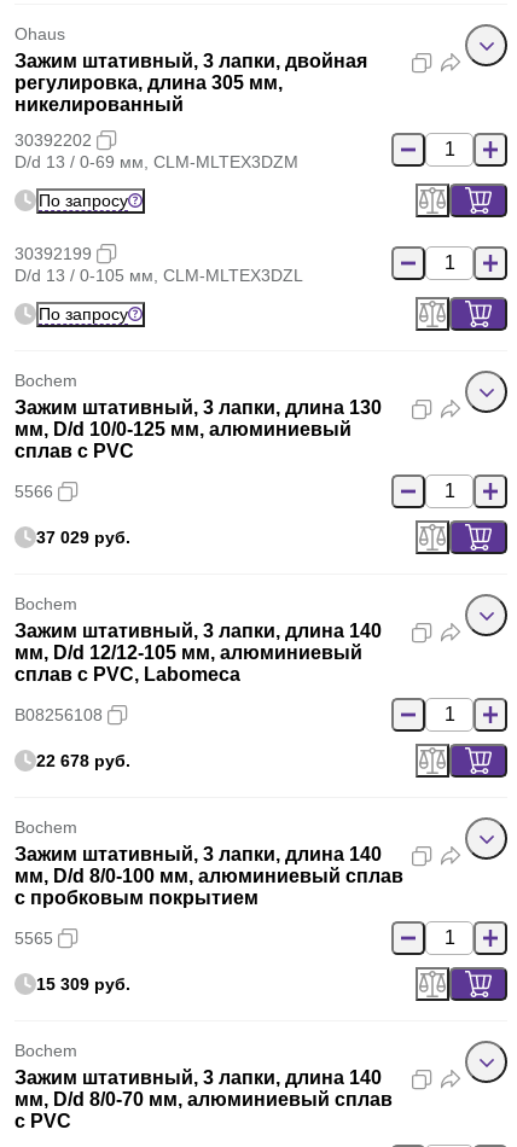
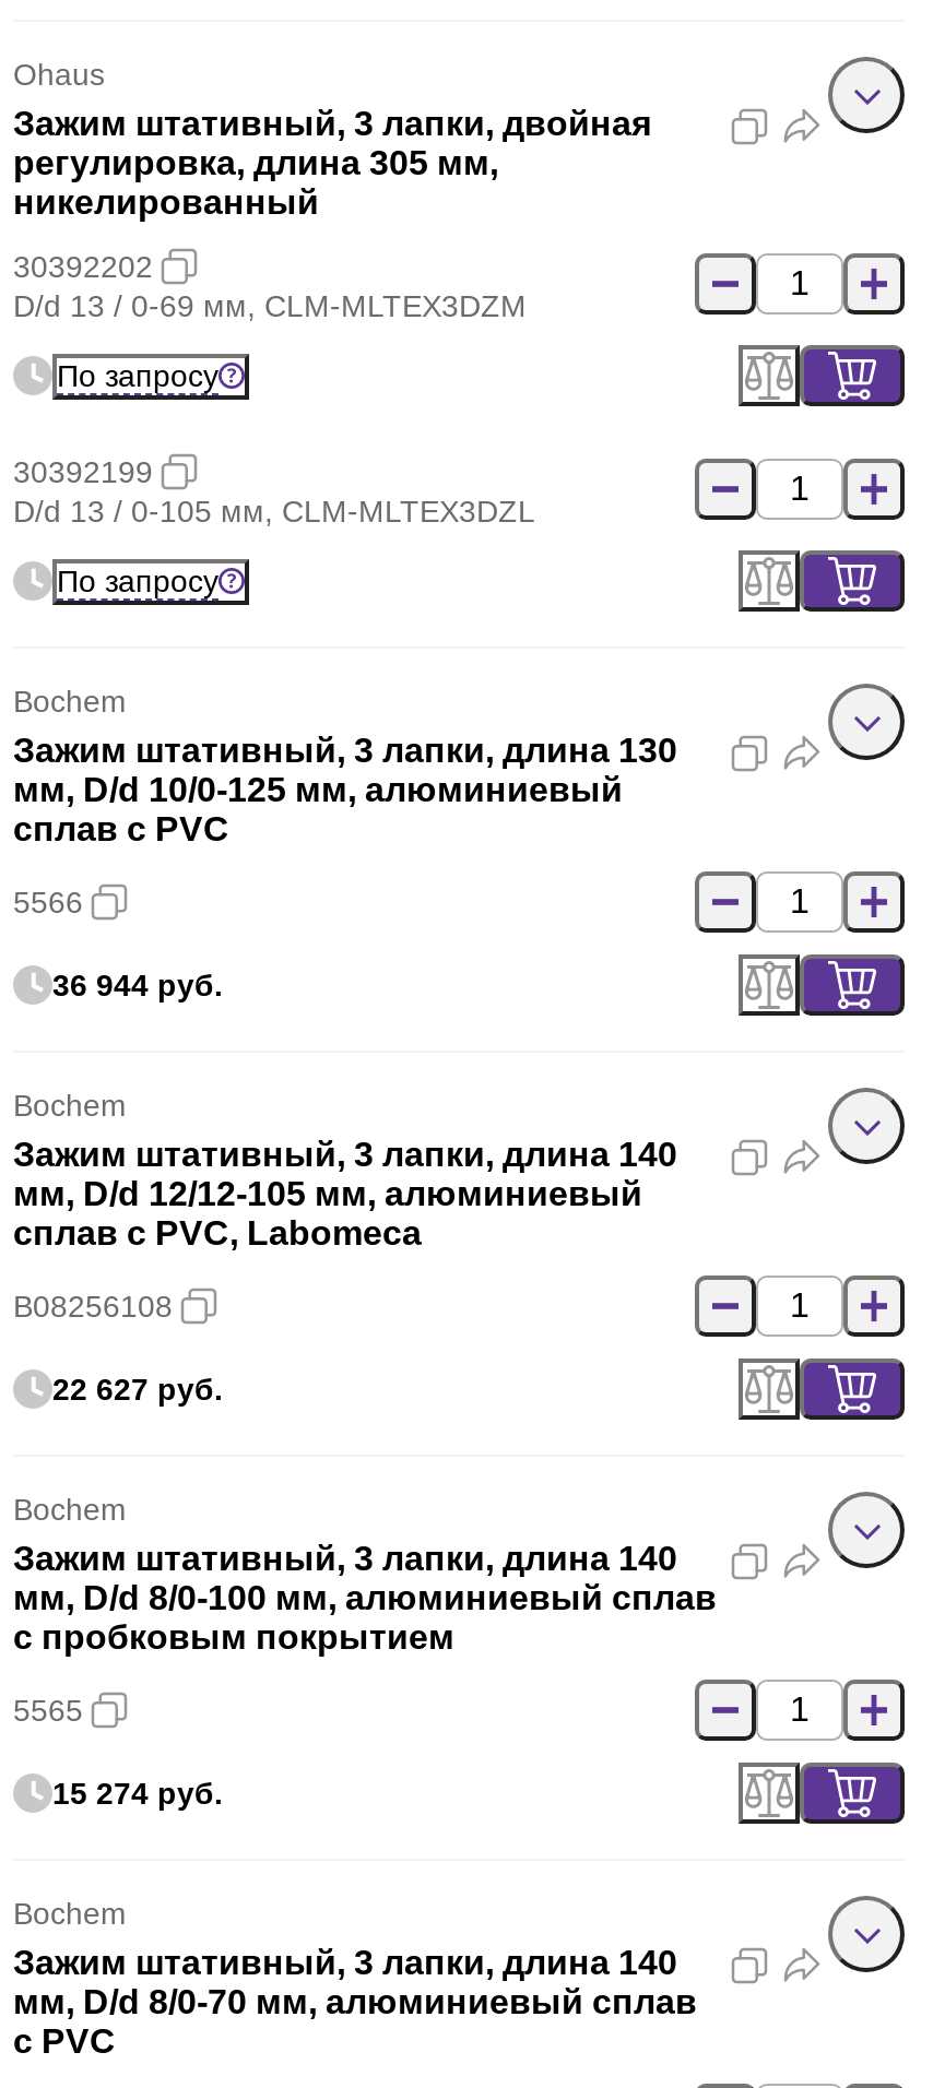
- 37 029 руб.
+ 36 944 руб.

- 22 678 руб.
+ 22 627 руб.

- 15 309 руб.
+ 15 274 руб.
